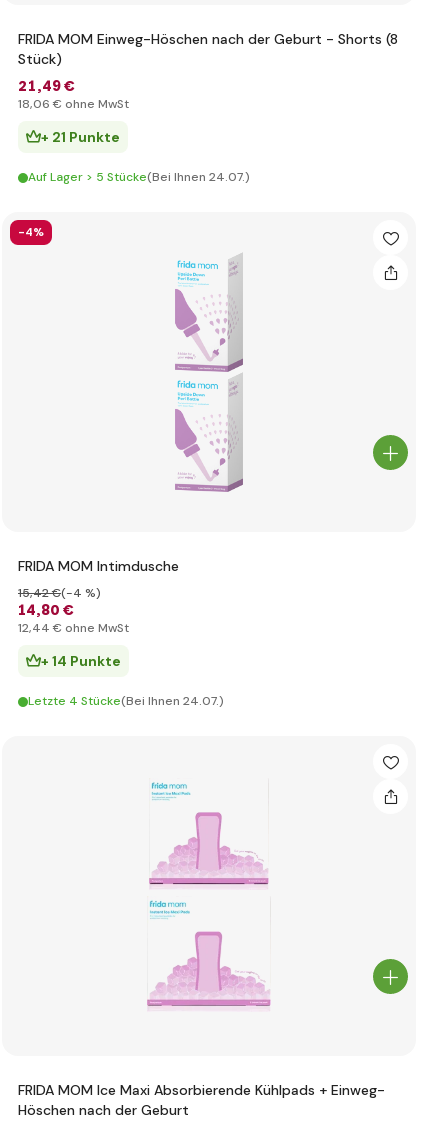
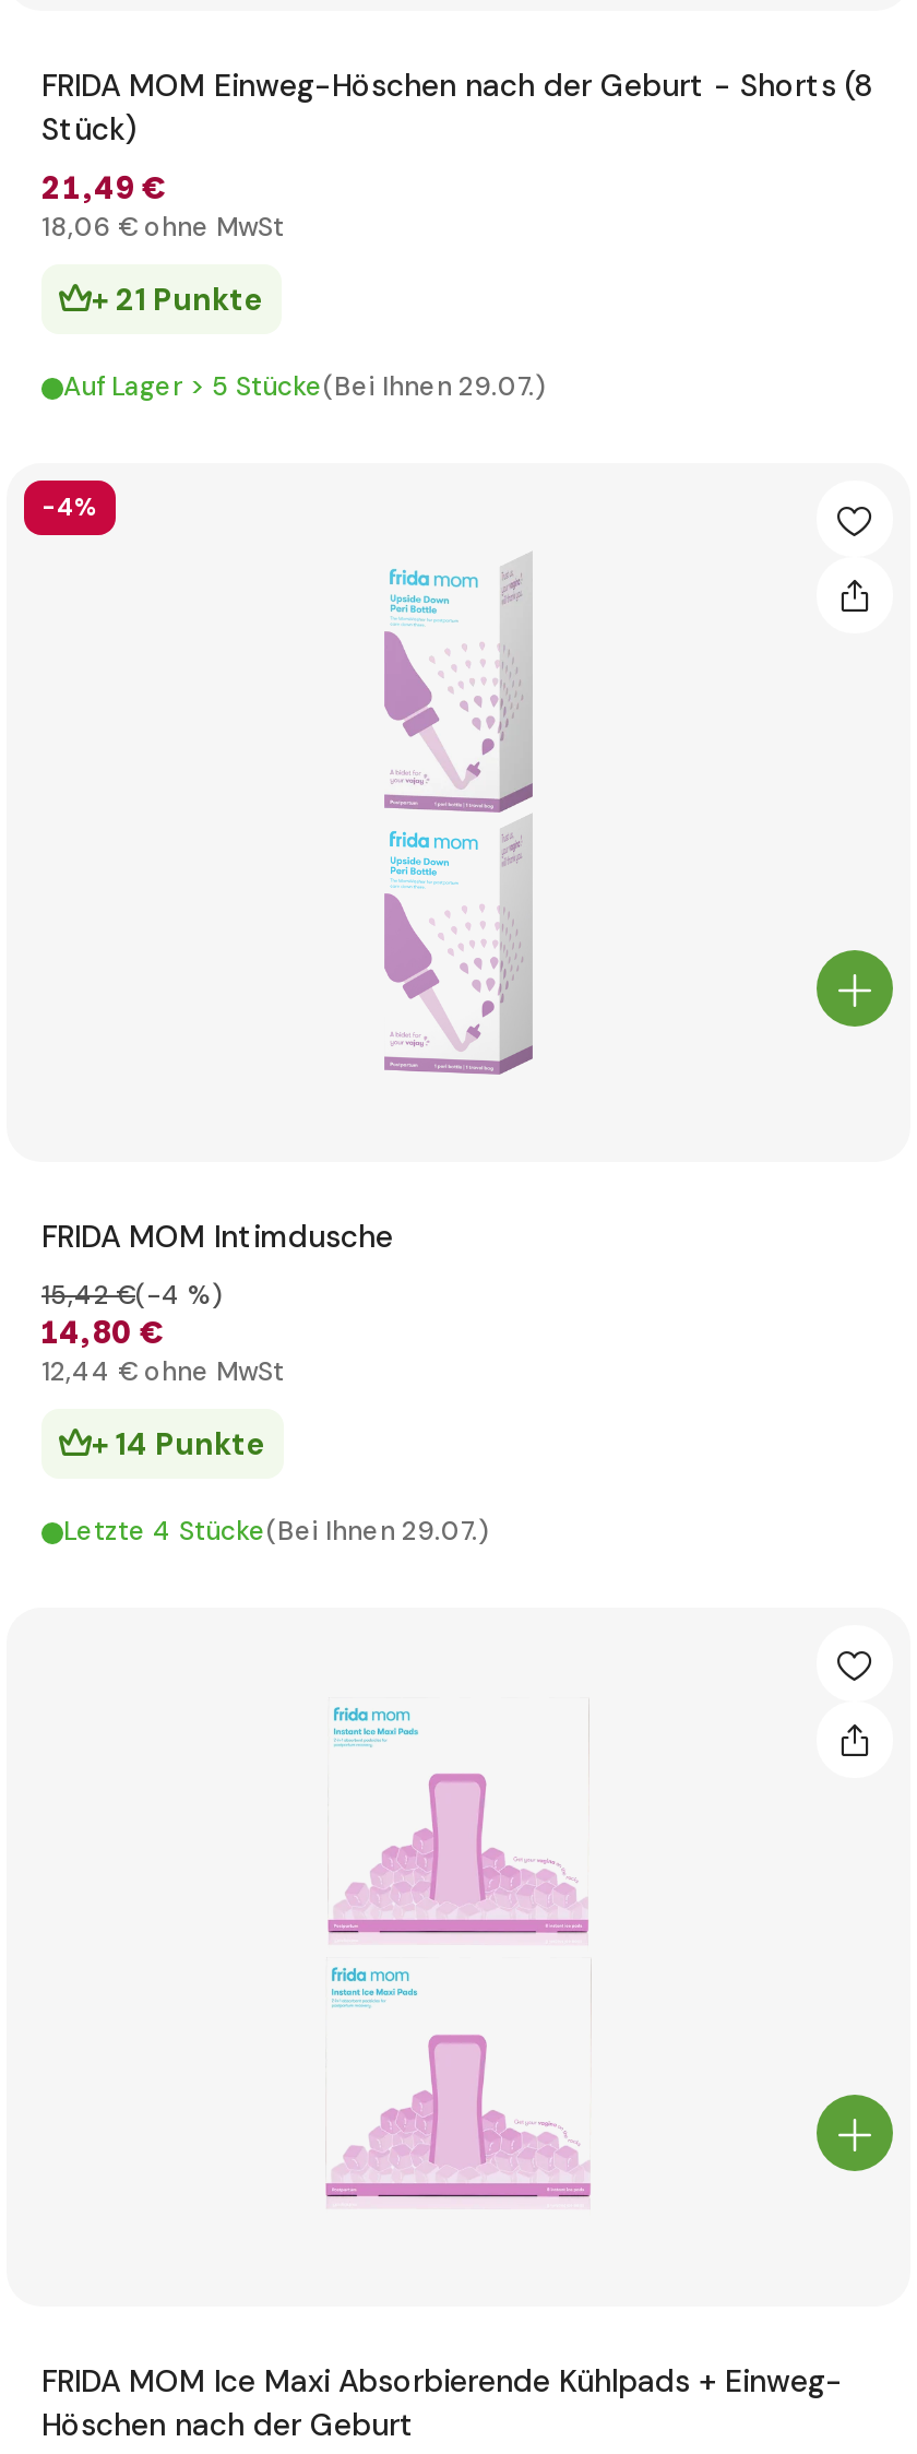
- Auf Lager > 5 Stücke(Bei Ihnen 24.07.)
+ Auf Lager > 5 Stücke(Bei Ihnen 29.07.)

- Letzte 4 Stücke(Bei Ihnen 24.07.)
+ Letzte 4 Stücke(Bei Ihnen 29.07.)
